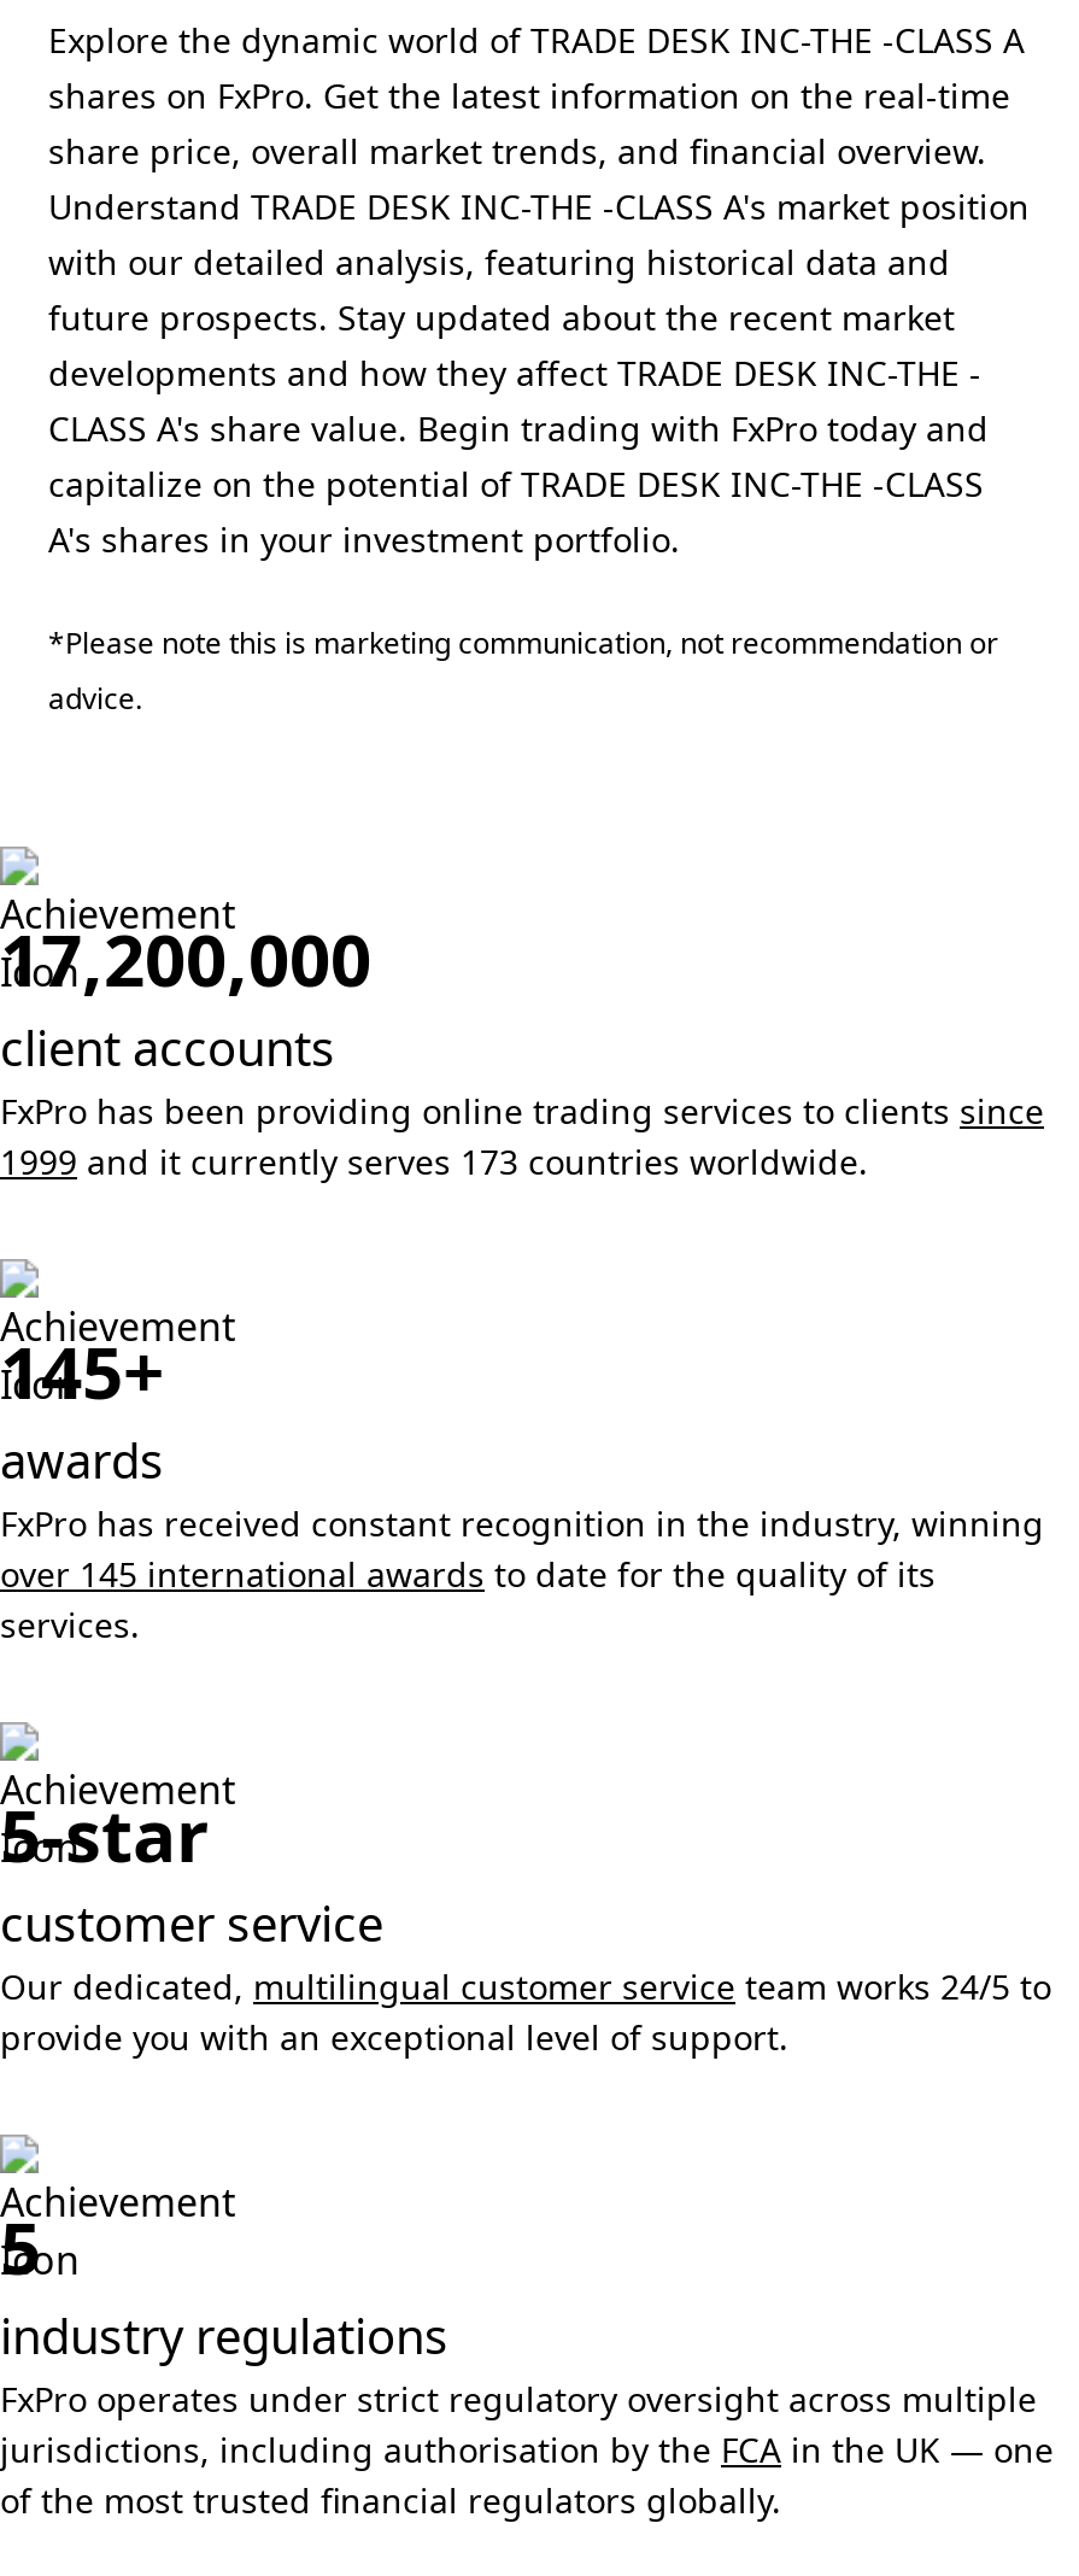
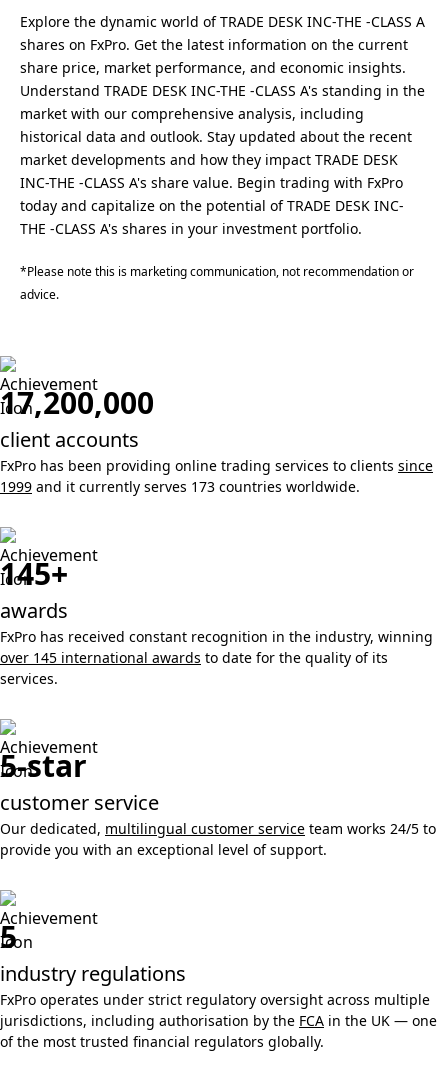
- shares on FxPro. Get the latest information on the real-time
- share price, overall market trends, and financial overview.
- Understand TRADE DESK INC-THE -CLASS A's market position
- with our detailed analysis, featuring historical data and
- future prospects. Stay updated about the recent market
- developments and how they affect TRADE DESK INC-THE -
- CLASS A's share value. Begin trading with FxPro today and
- capitalize on the potential of TRADE DESK INC-THE -CLASS
- A's shares in your investment portfolio.
+ shares on FxPro. Get the latest information on the current
+ share price, market performance, and economic insights.
+ Understand TRADE DESK INC-THE -CLASS A's standing in the
+ market with our comprehensive analysis, including
+ historical data and outlook. Stay updated about the recent
+ market developments and how they impact TRADE DESK
+ INC-THE -CLASS A's share value. Begin trading with FxPro
+ today and capitalize on the potential of TRADE DESK INC-
+ THE -CLASS A's shares in your investment portfolio.
